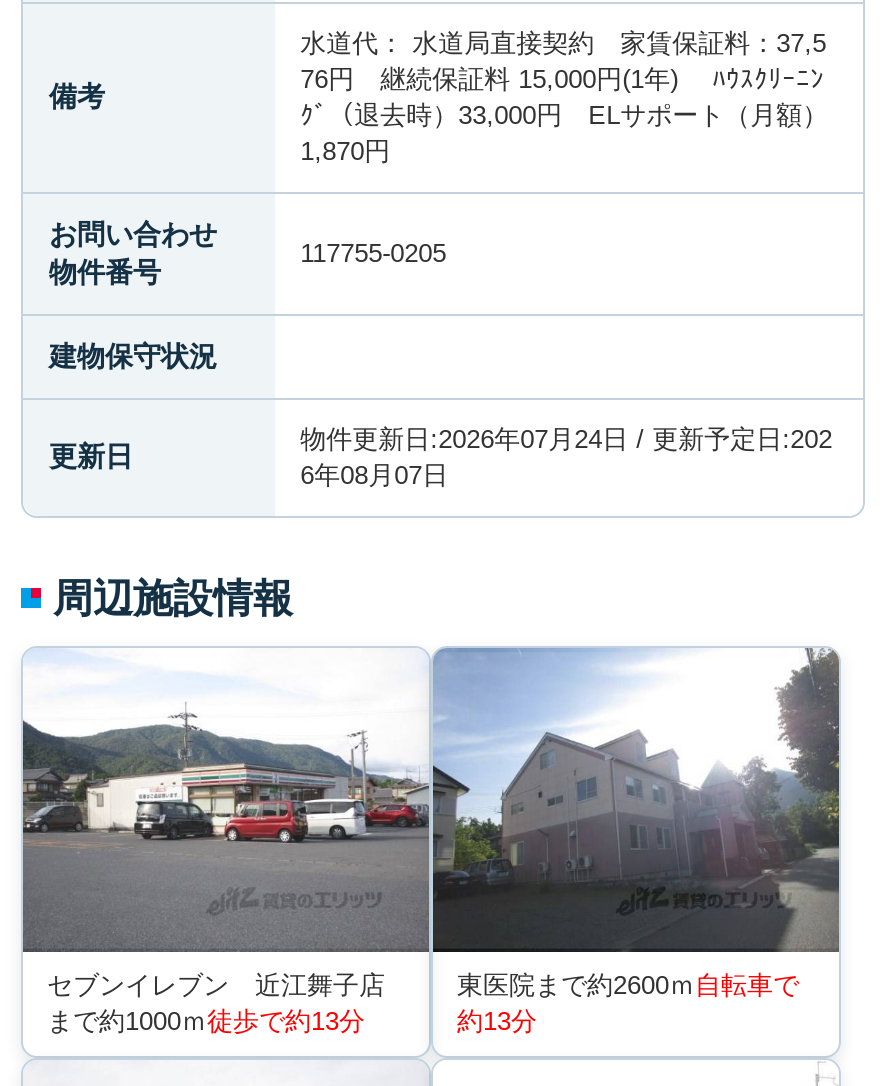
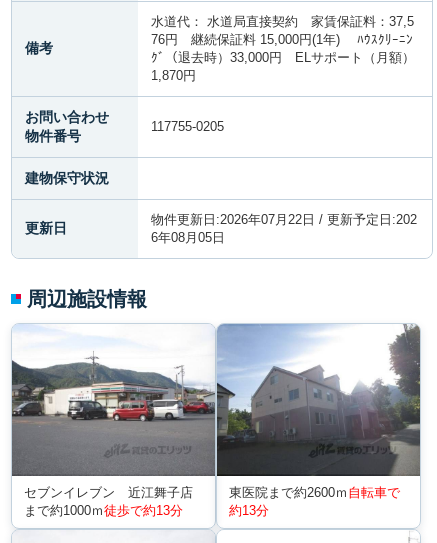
- 物件更新日:2026年07月24日 / 更新予定日:202
+ 物件更新日:2026年07月22日 / 更新予定日:202

- 6年08月07日
+ 6年08月05日
